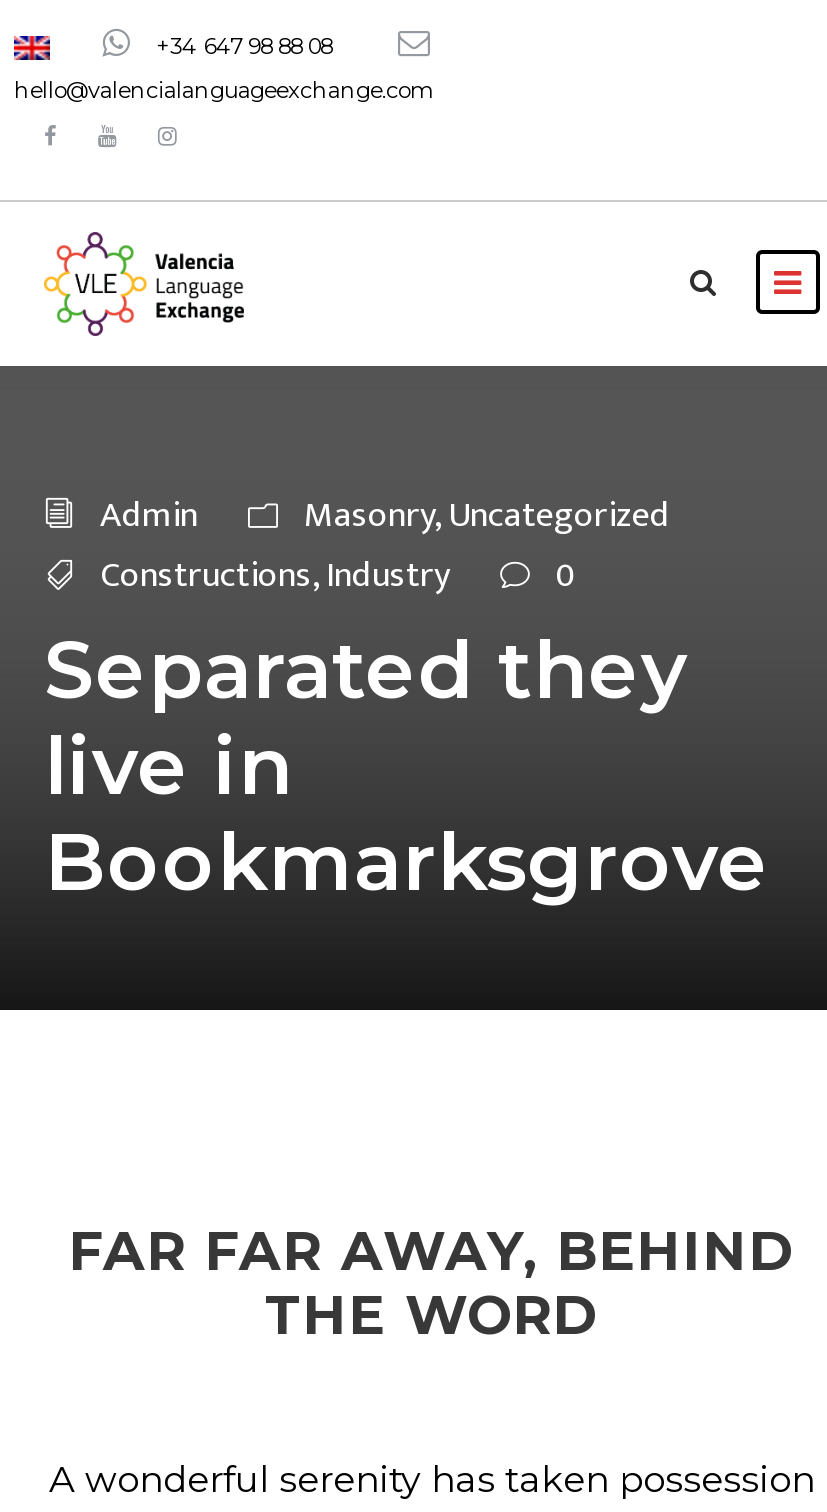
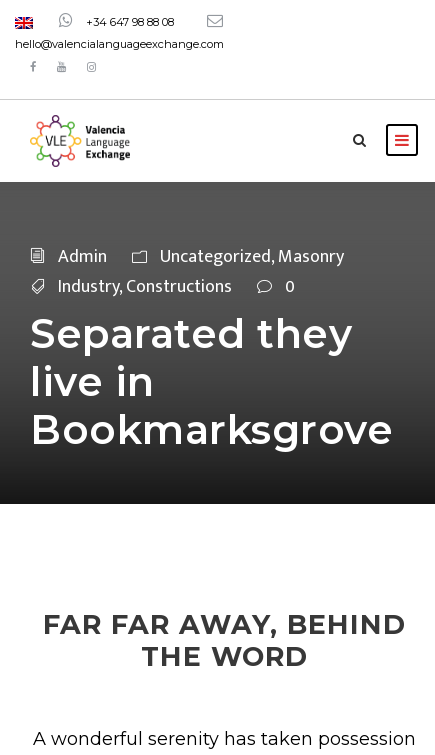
- Masonry, Uncategorized
- Constructions, Industry
+ Uncategorized, Masonry
+ Industry, Constructions
